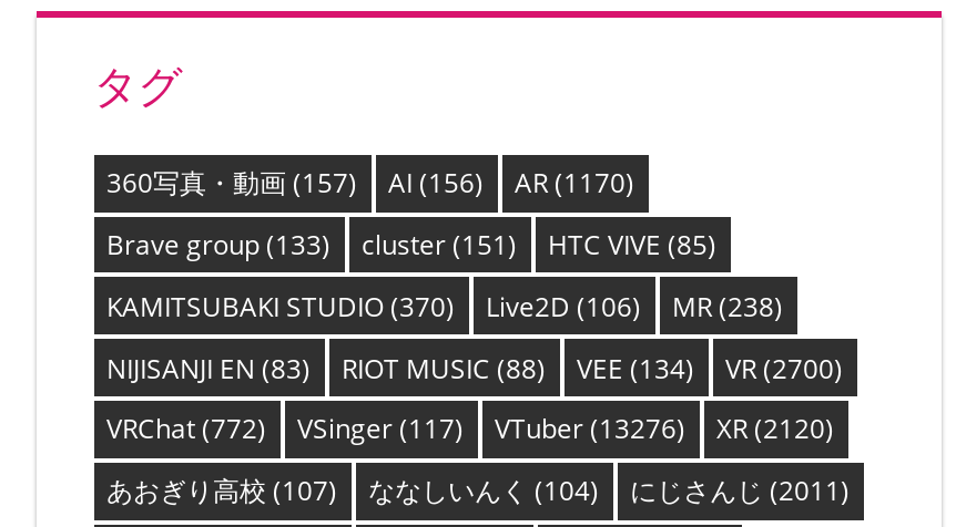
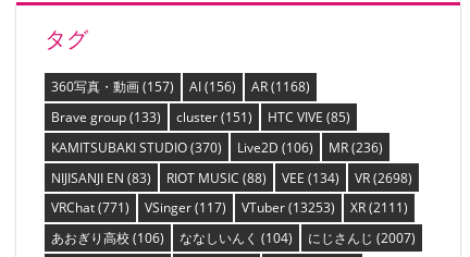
- 360写真・動画(157) AI (156) AR (1170)
+ 360写真・動画(157) AI (156) AR (1168)

- KAMITSUBAKI STUDIO (370) Live2D (106) MR (238)
+ KAMITSUBAKI STUDIO (370) Live2D (106) MR (236)

- NIJISANJI EN (83) RIOT MUSIC (88) VEE (134) VR (2700)
+ NIJISANJI EN (83) RIOT MUSIC (88) VEE (134) VR (2698)

- VRChat (772)
+ VRChat (771)

- VTuber (13276)
+ VTuber (13253)

- XR (2120)
+ XR (2111)

- あおぎり高校(107)
+ あおぎり高校(106)

- にじさんじ(2011)
+ にじさんじ(2007)
